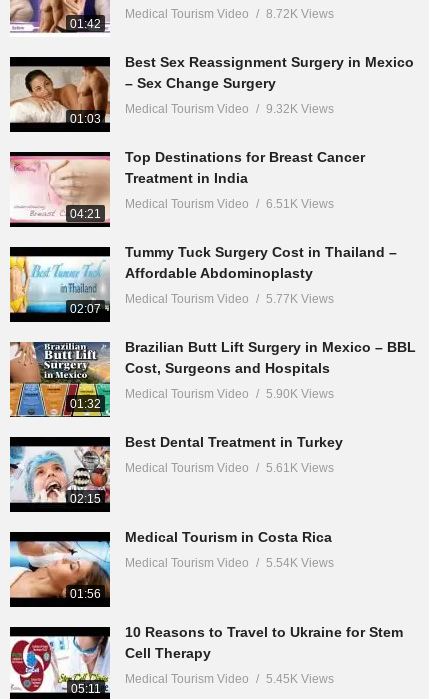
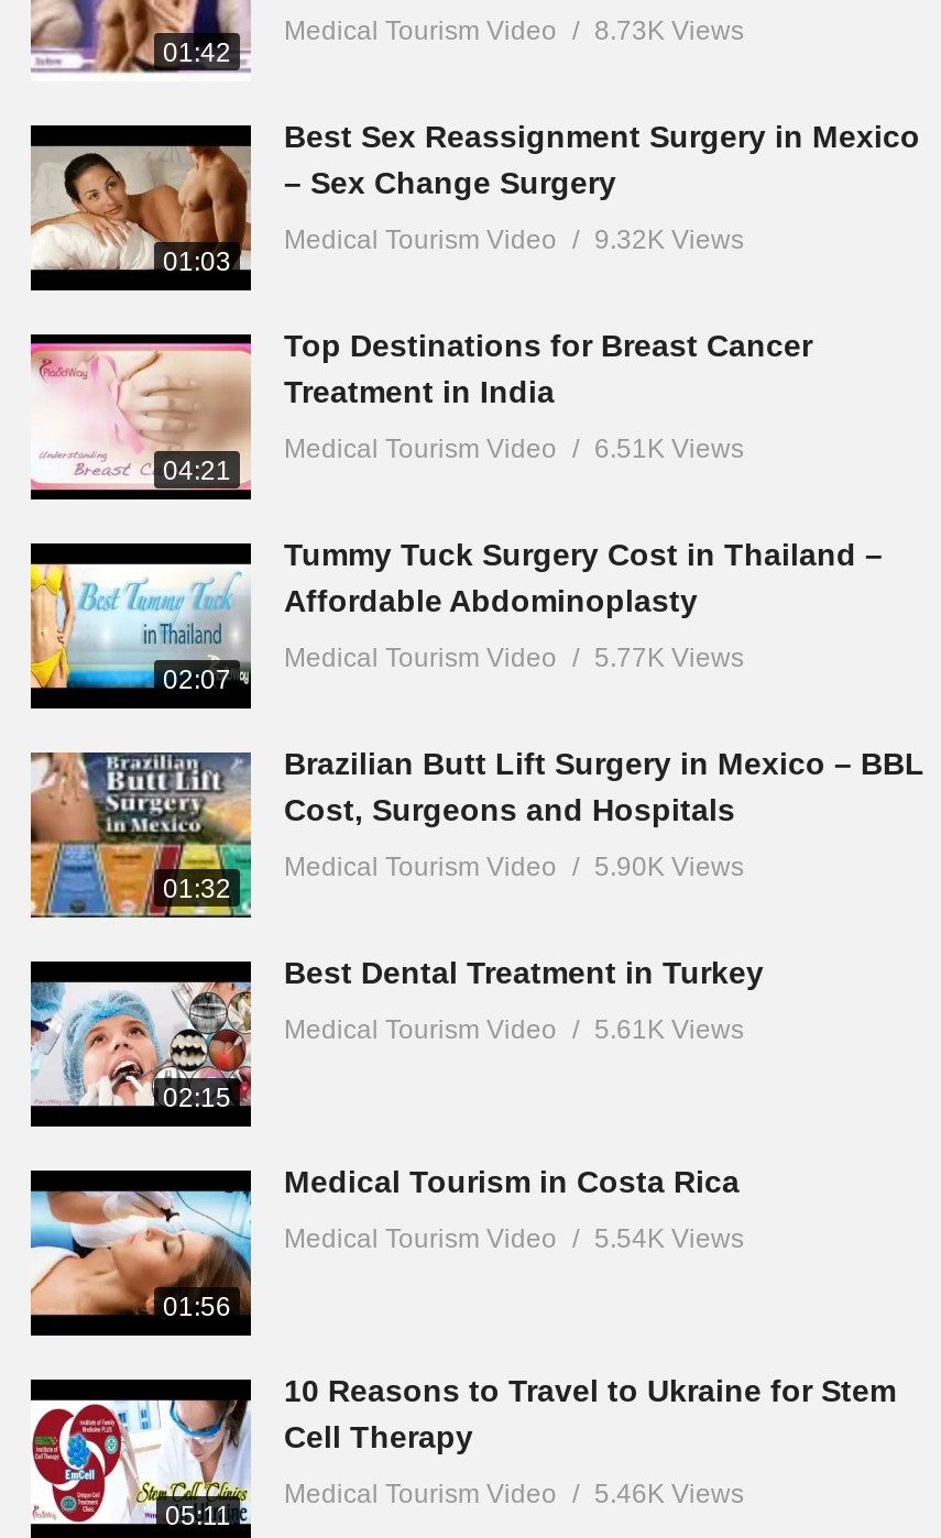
- Medical Tourism Video 8.72K Views
+ Medical Tourism Video 8.73K Views

- Medical Tourism Video 5.45K Views
+ Medical Tourism Video 5.46K Views
